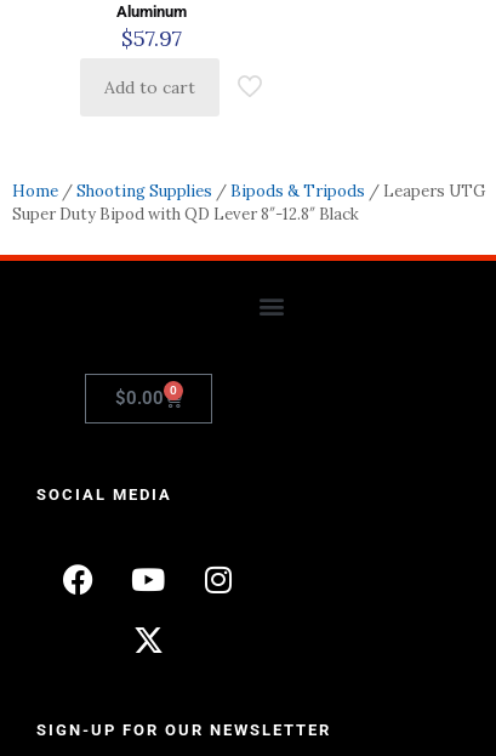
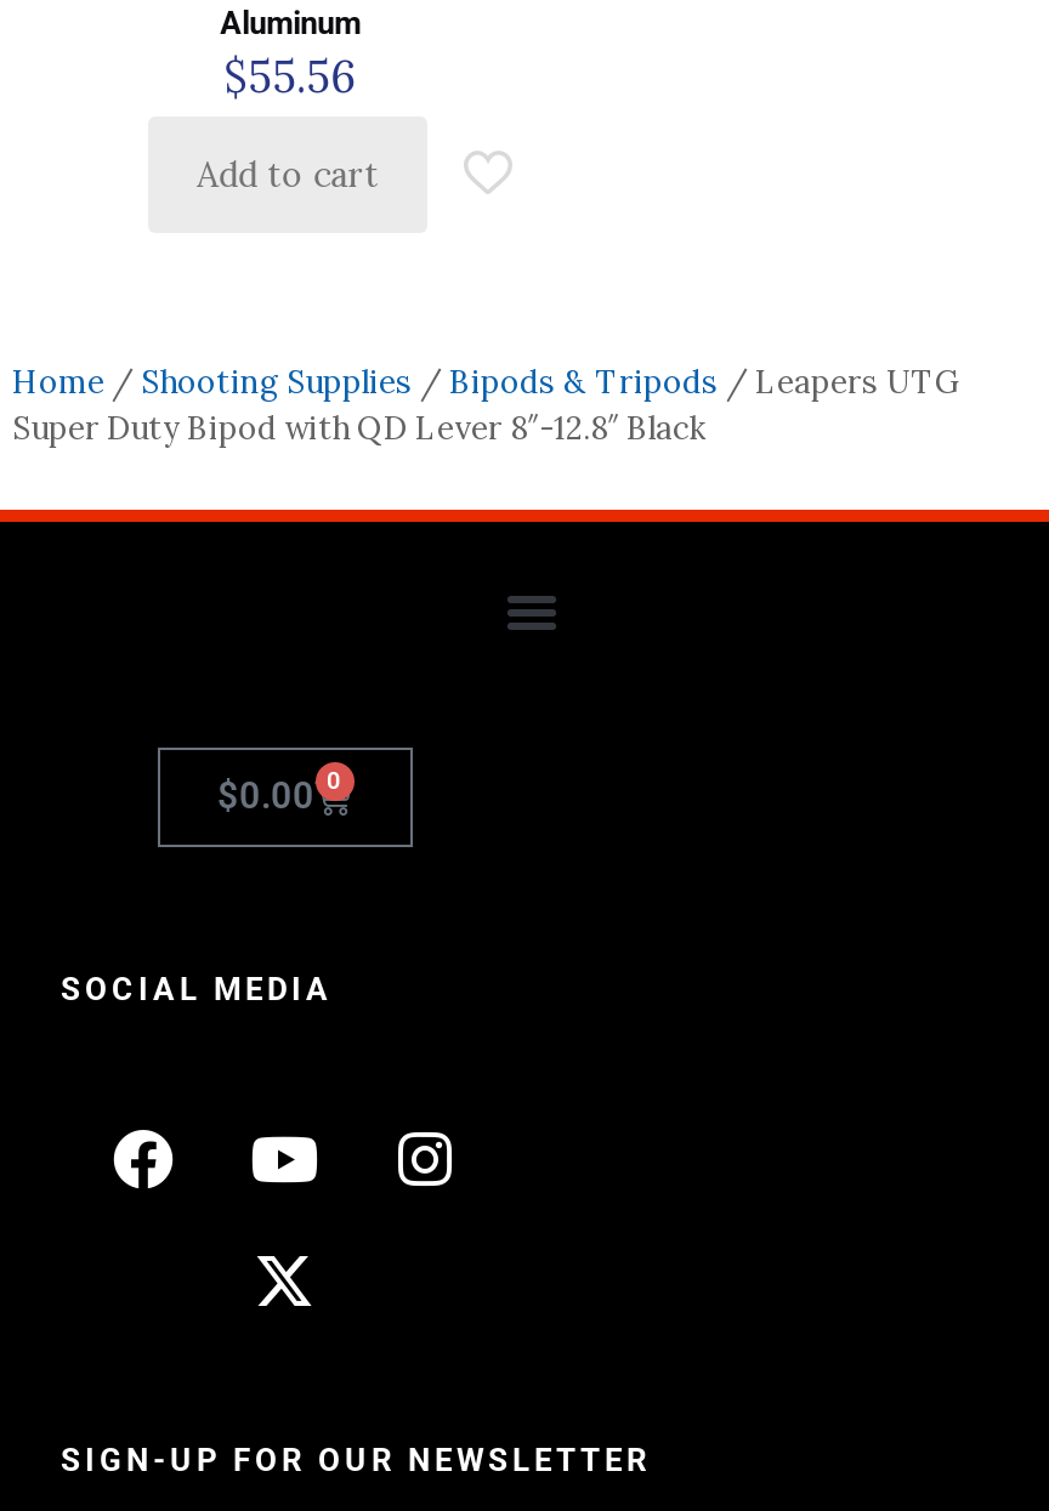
- $57.97
+ $55.56
